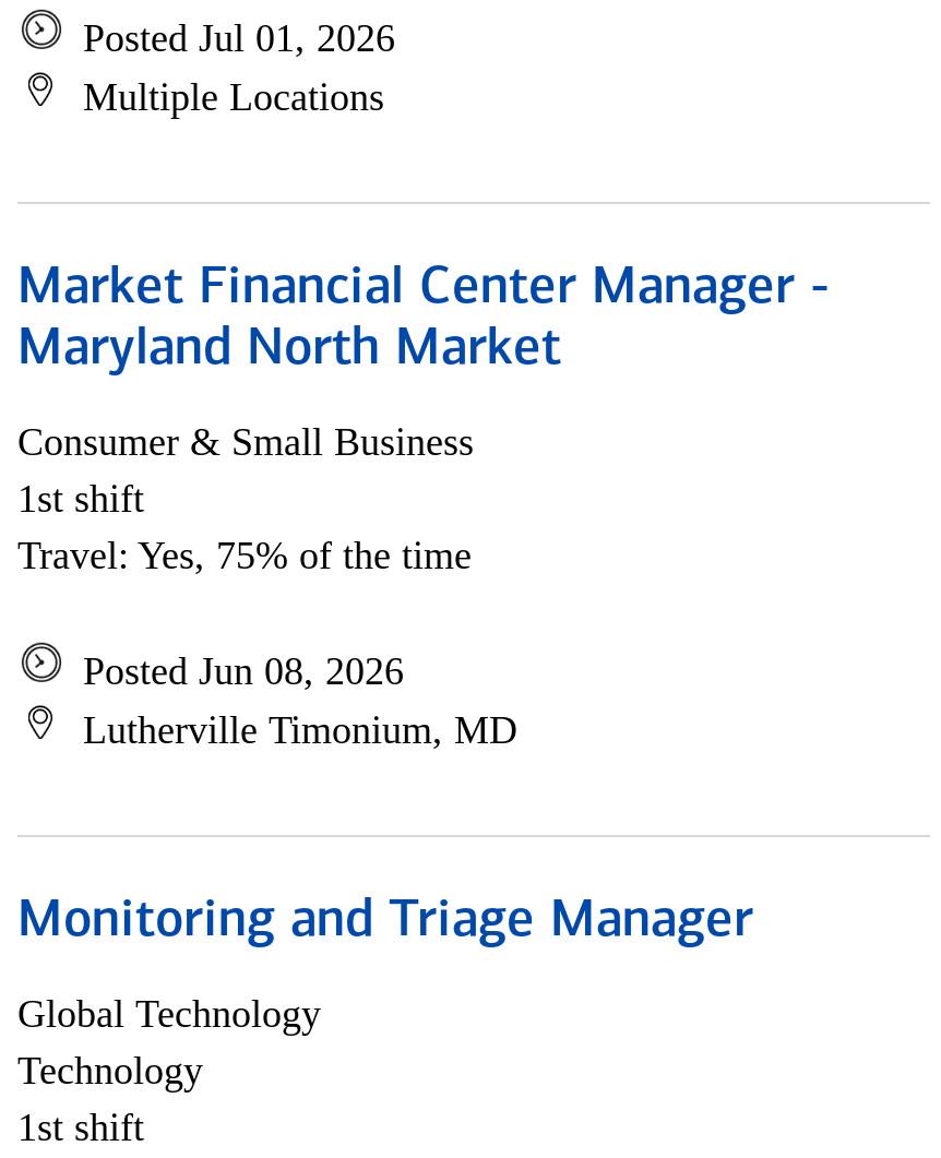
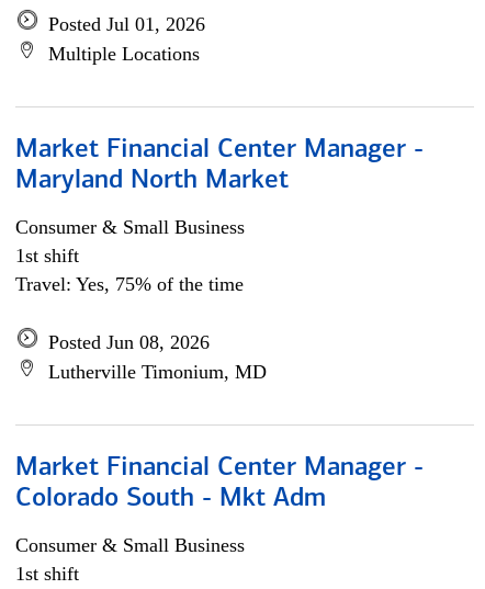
- Monitoring and Triage Manager
+ Market Financial Center Manager -
+ Colorado South - Mkt Adm

- Global Technology
- Technology
+ Consumer & Small Business
